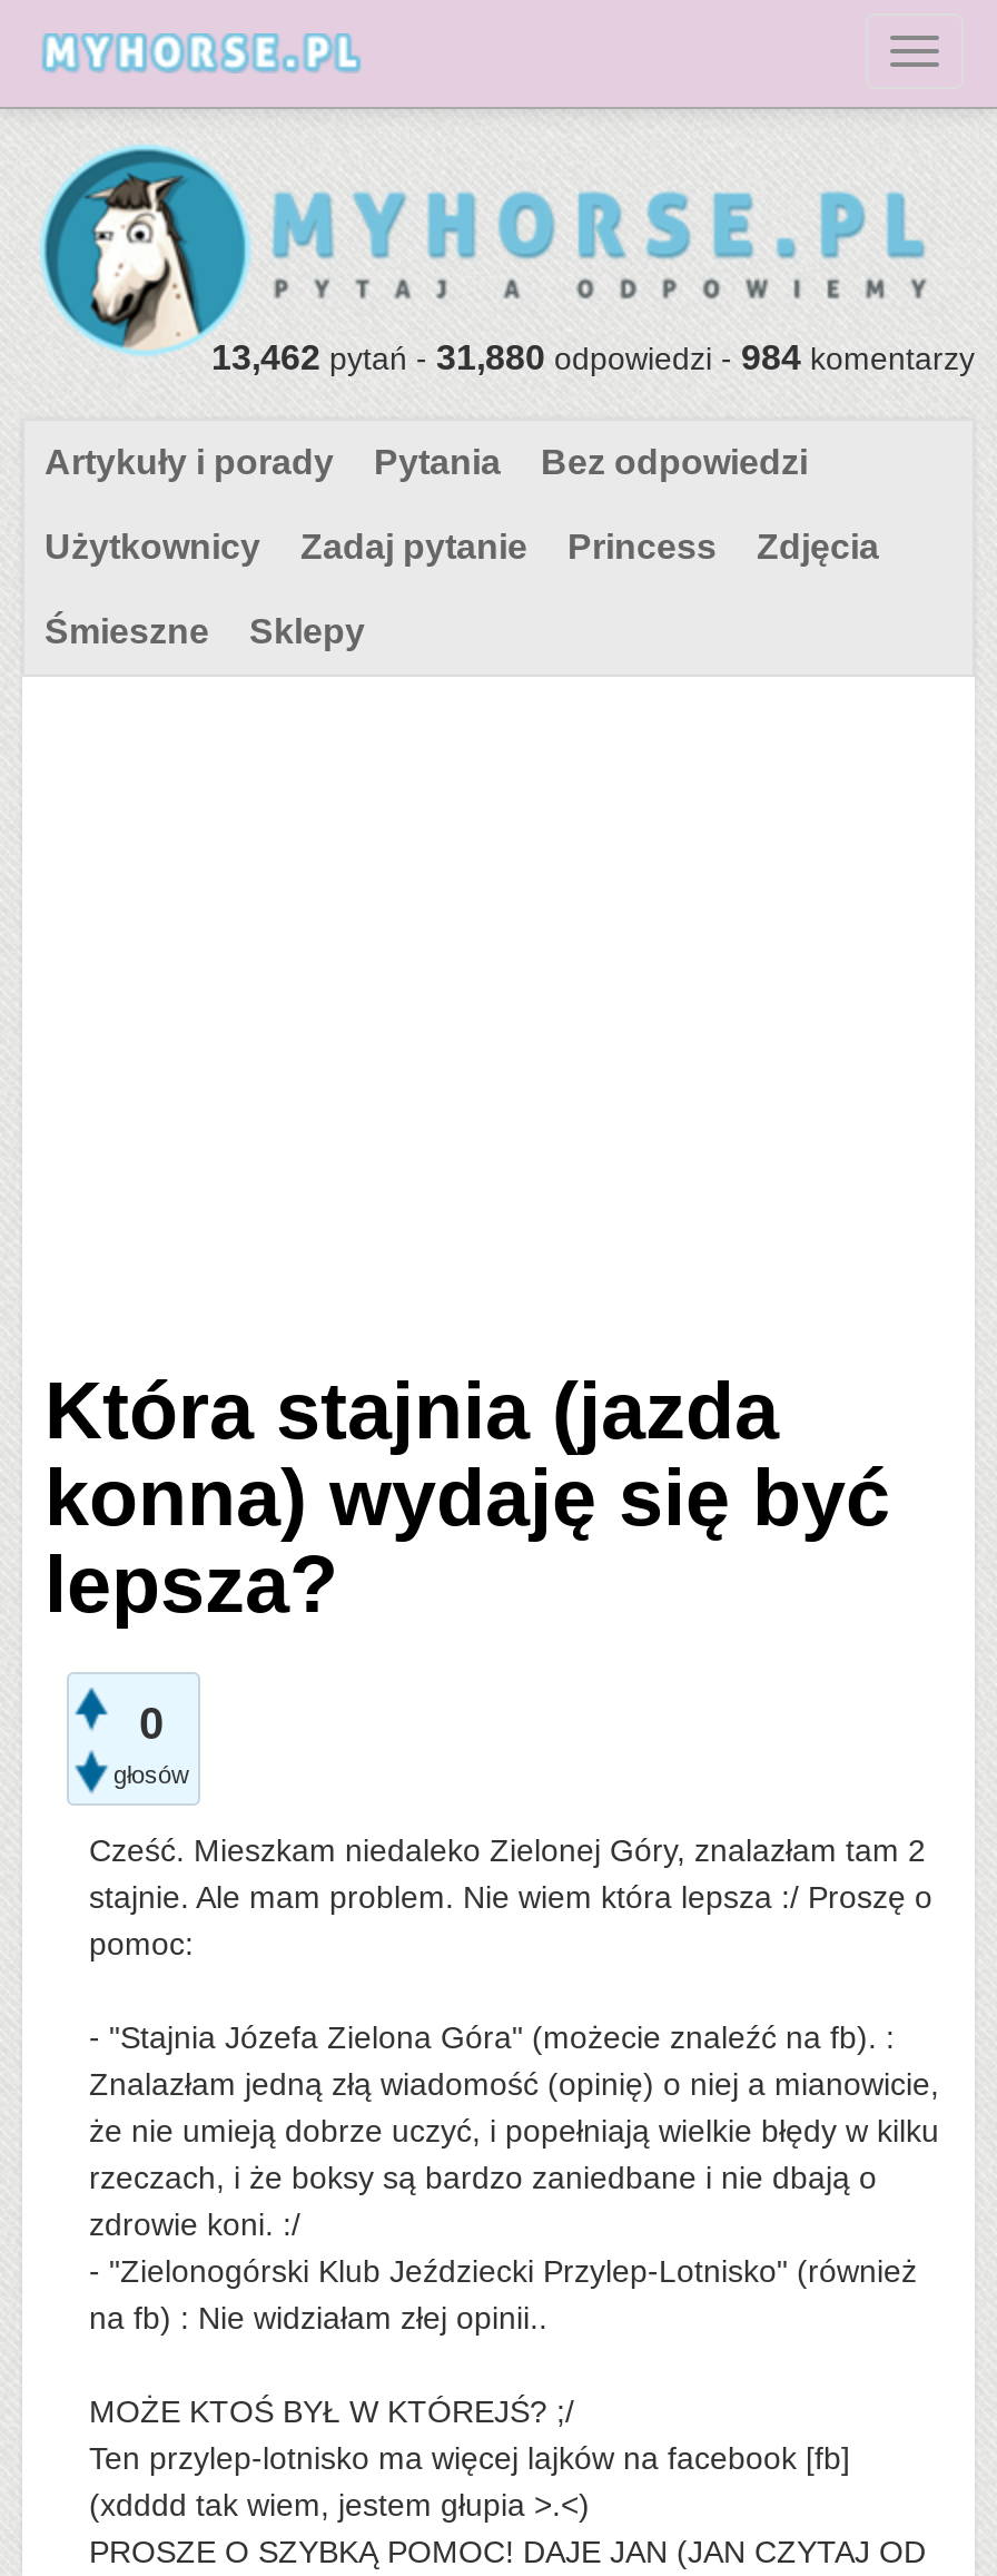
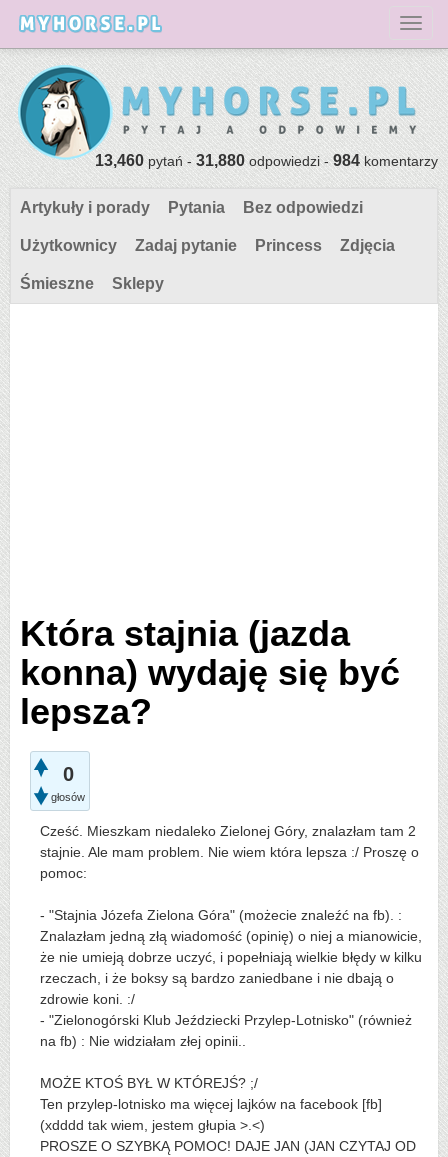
- 13,462 pytań - 31,880 odpowiedzi - 984 komentarzy
+ 13,460 pytań - 31,880 odpowiedzi - 984 komentarzy
